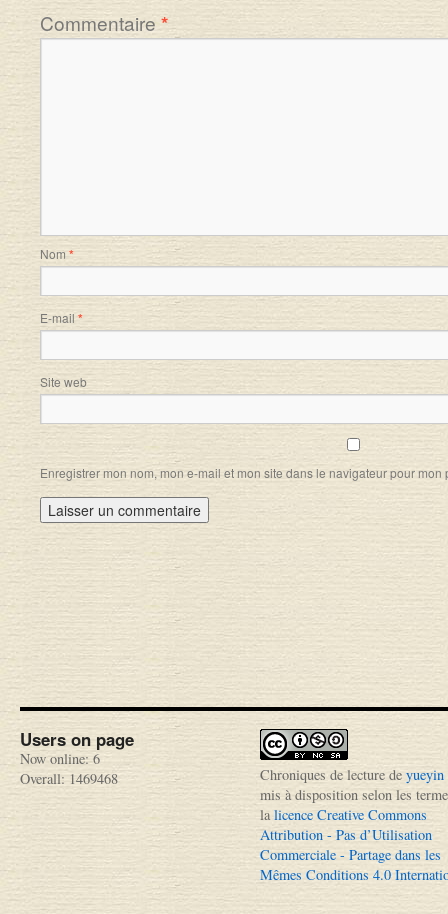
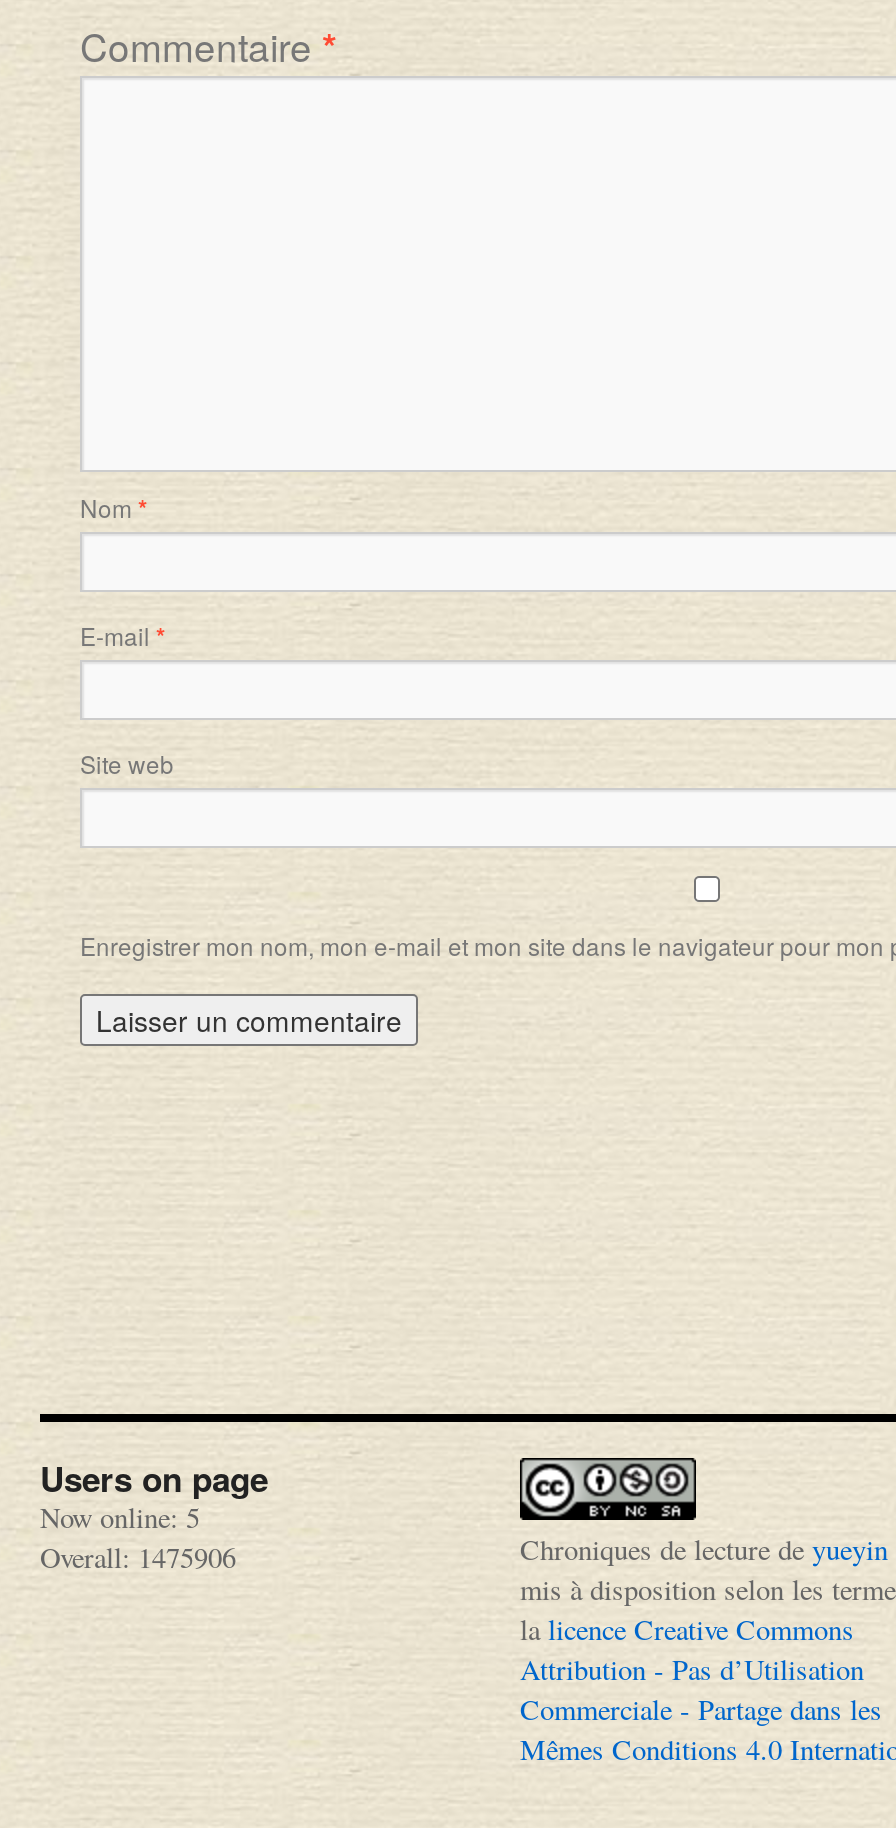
- Now online: 6
+ Now online: 5

- Overall: 1469468
+ Overall: 1475906
